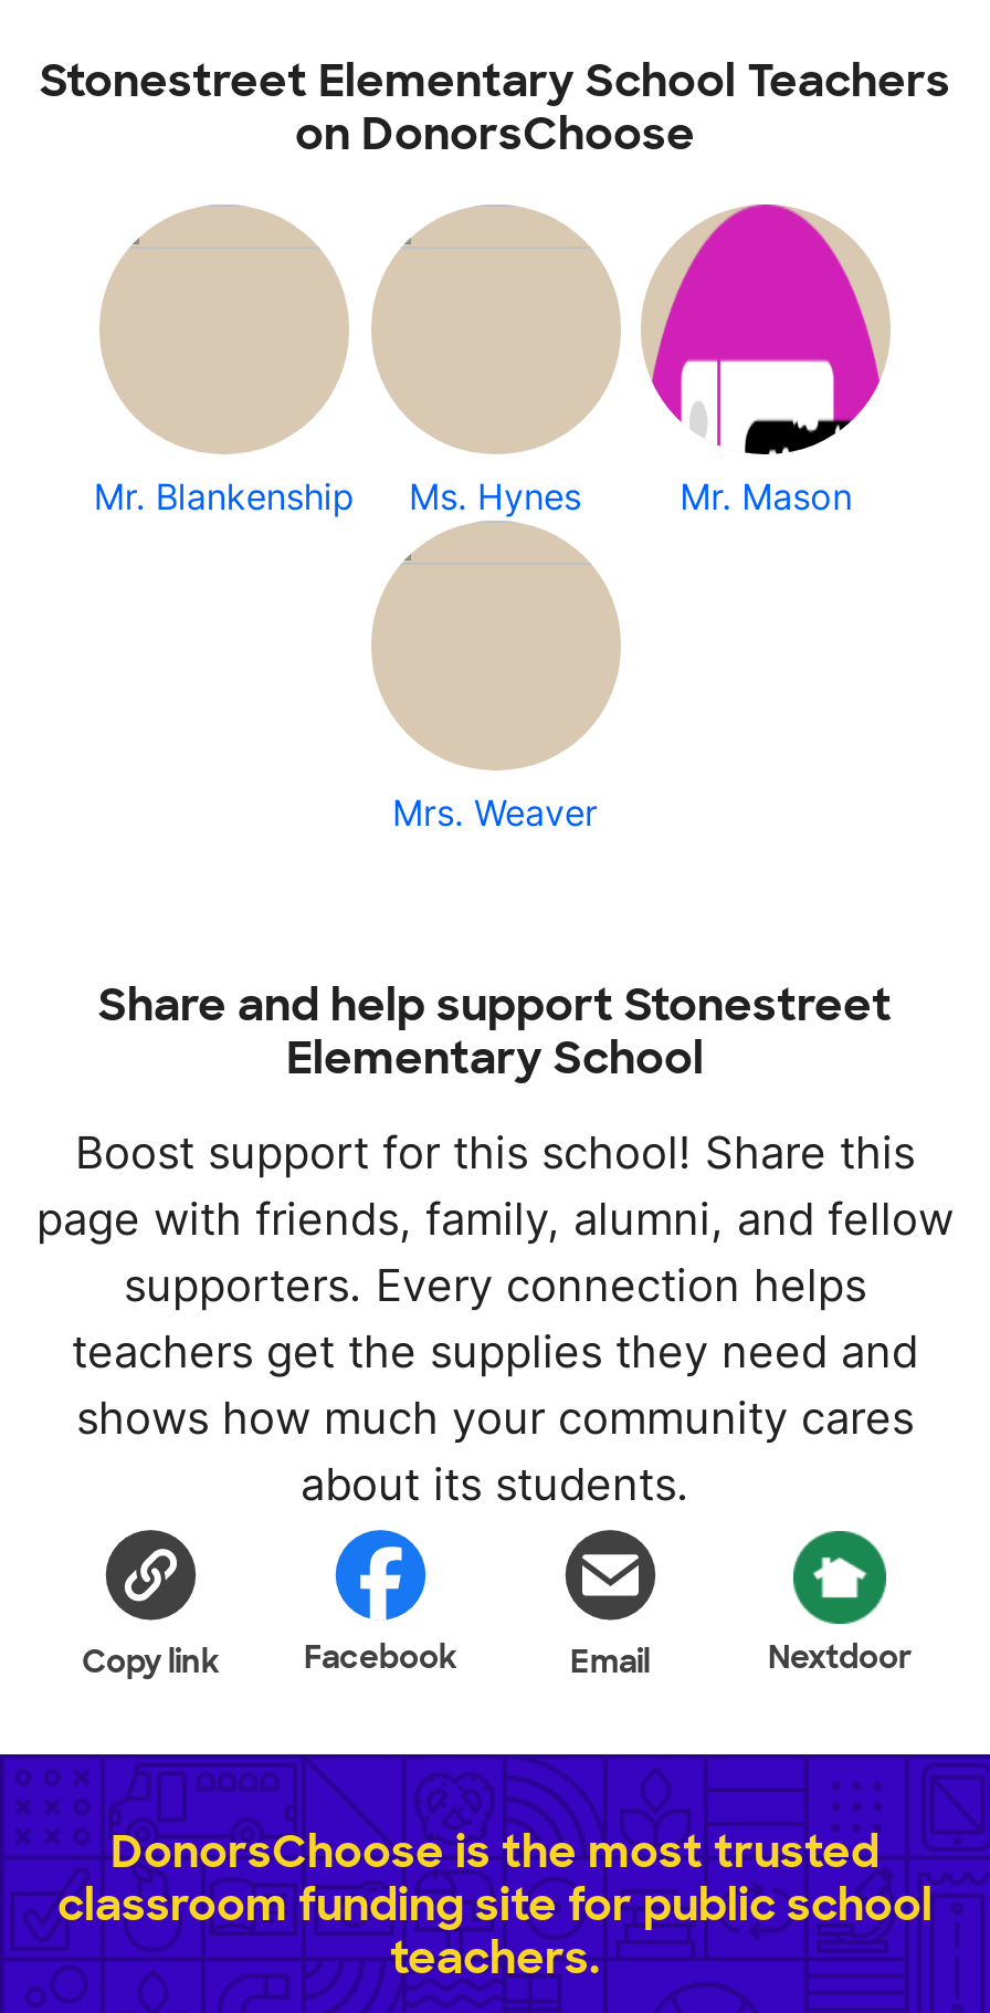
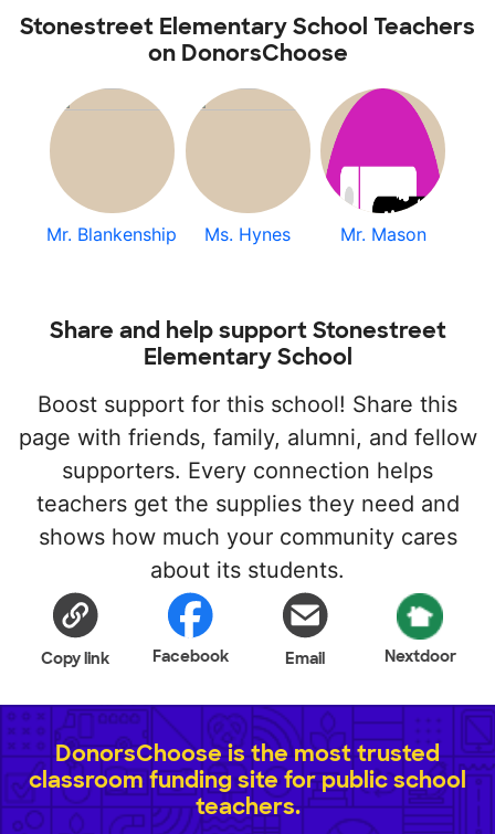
- Mrs. Weaver
